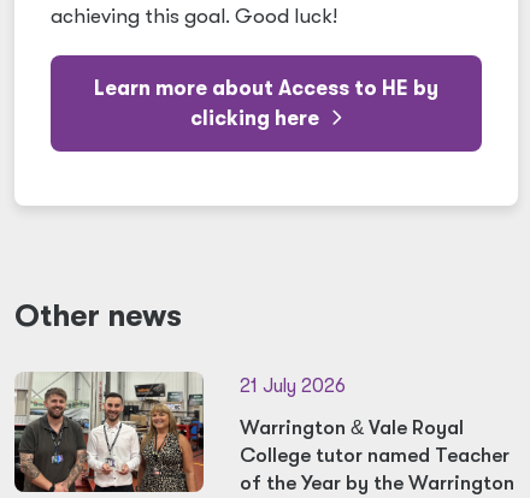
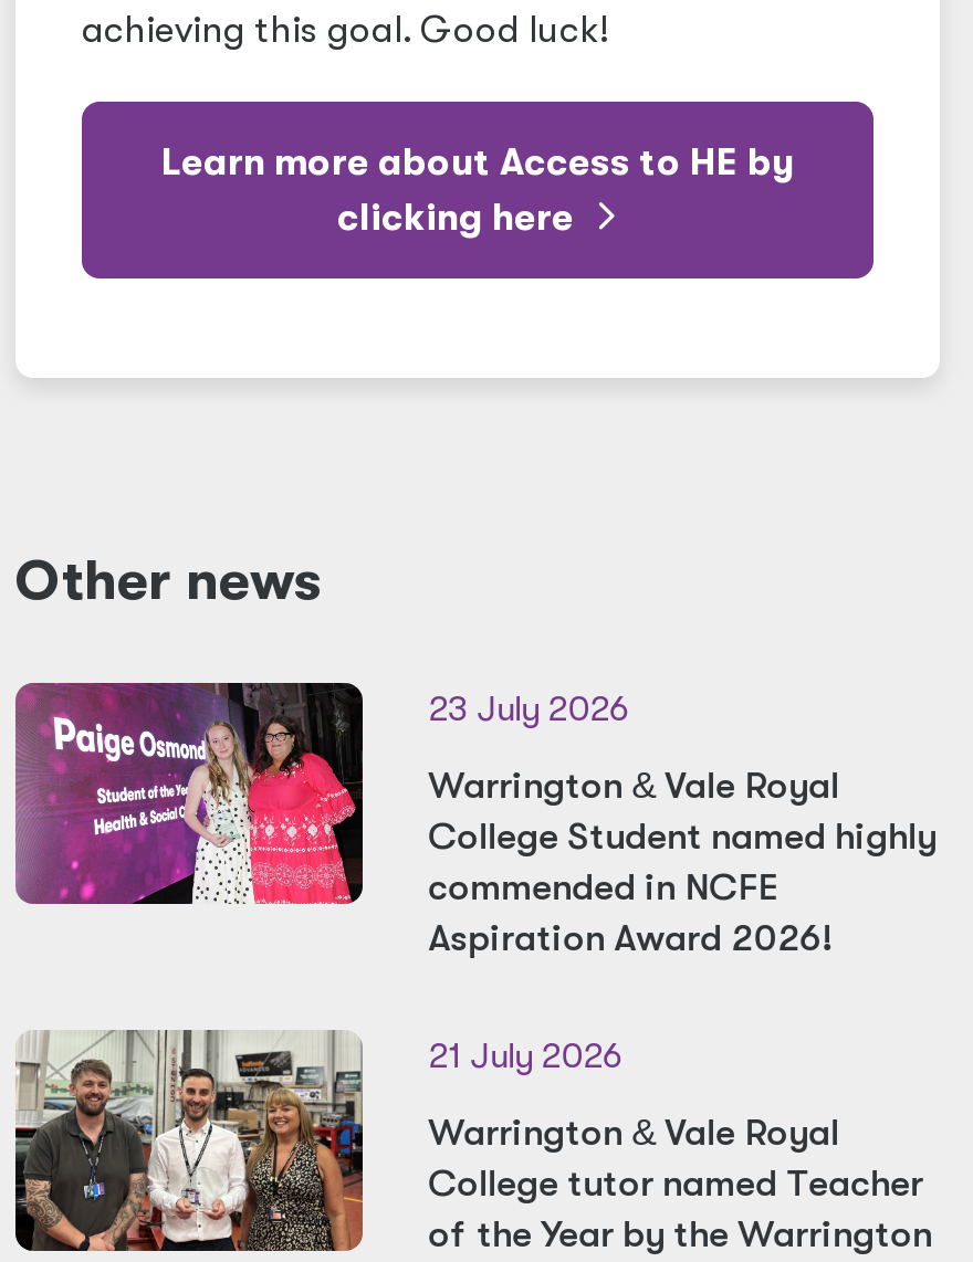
+ [image]
+ 23 July 2026
+ Warrington & Vale Royal
+ College Student named highly
+ commended in NCFE
+ Aspiration Award 2026!
